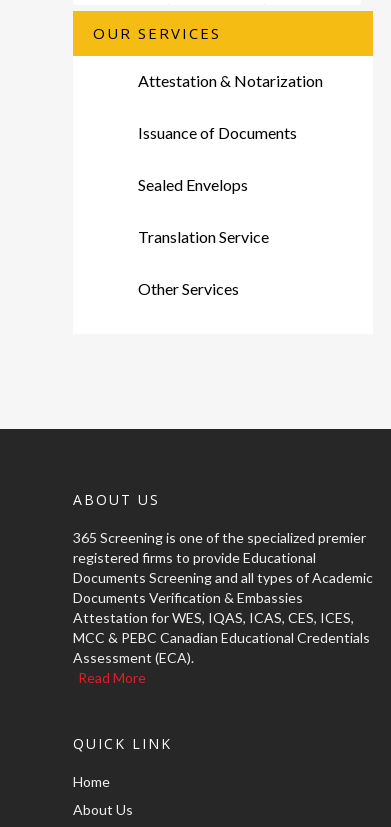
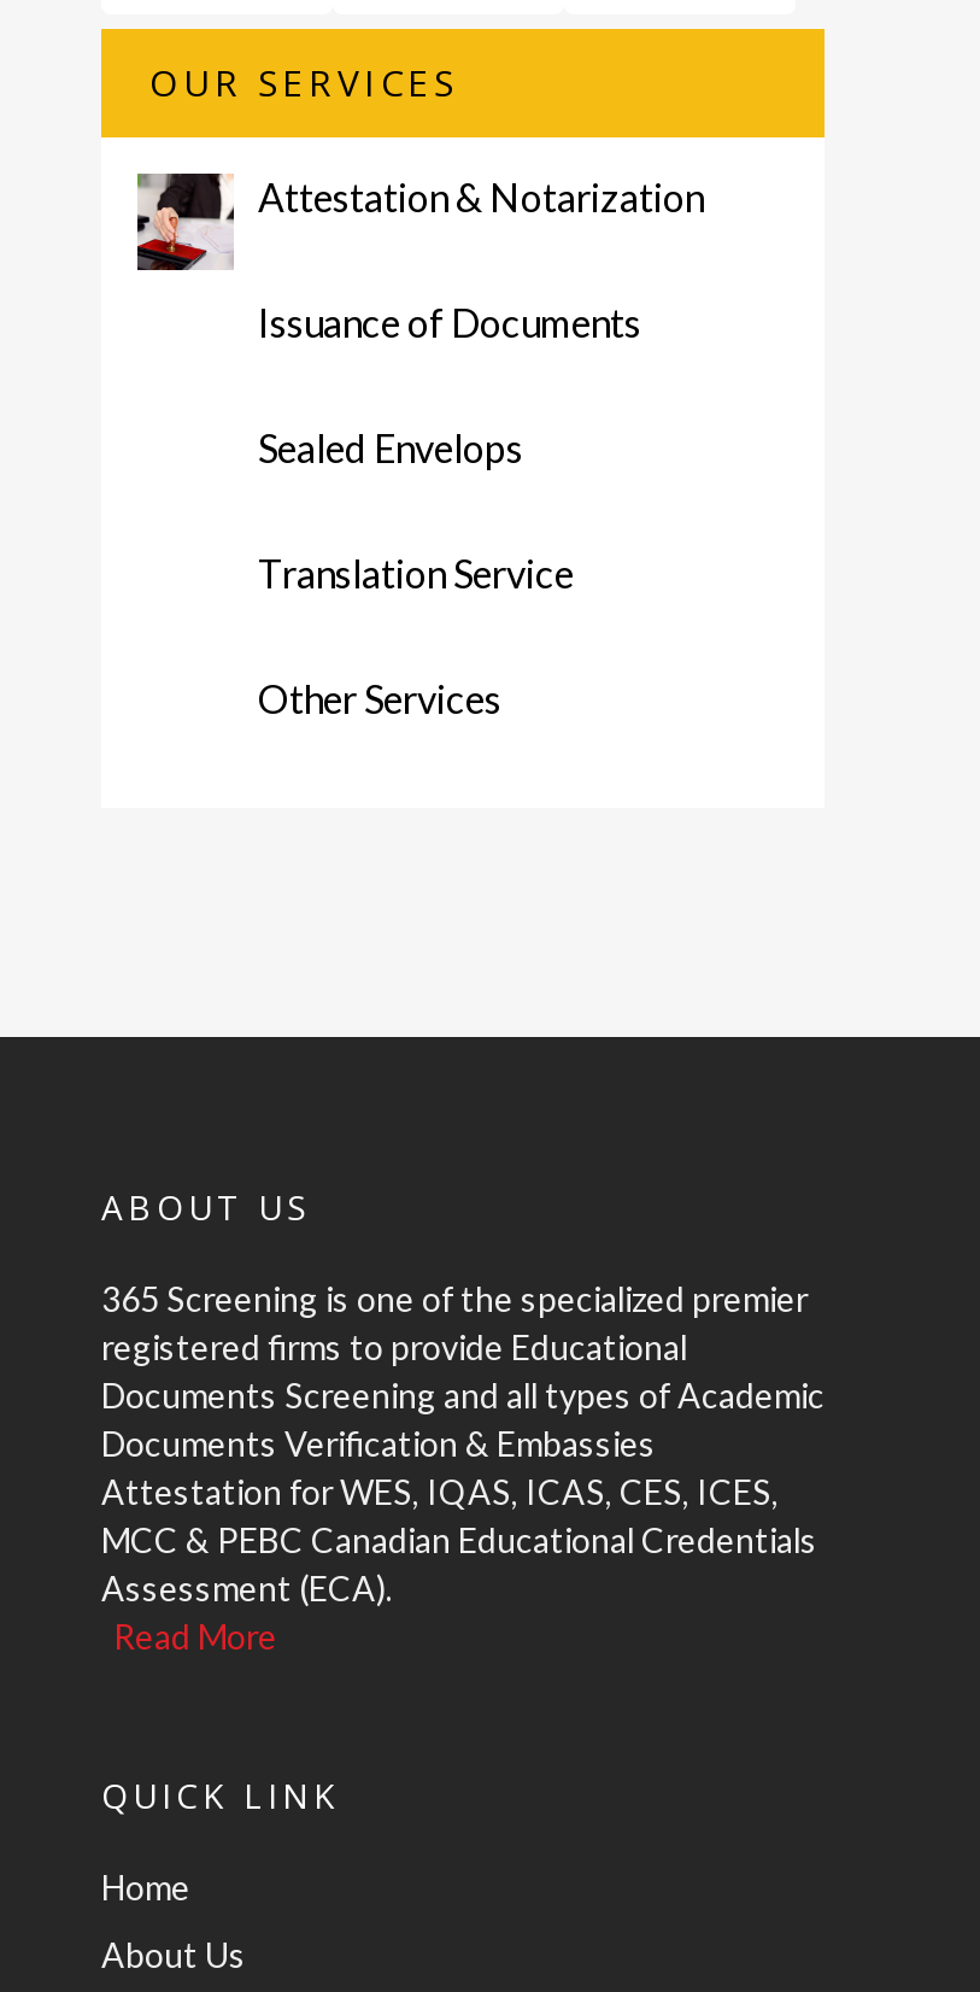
+ [image]
